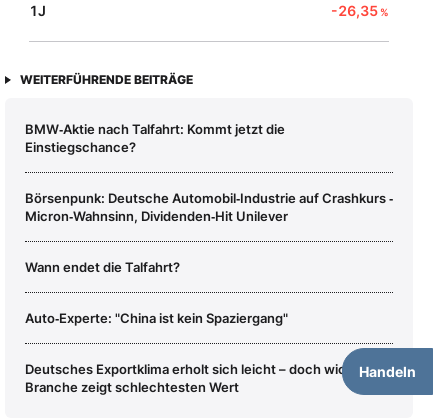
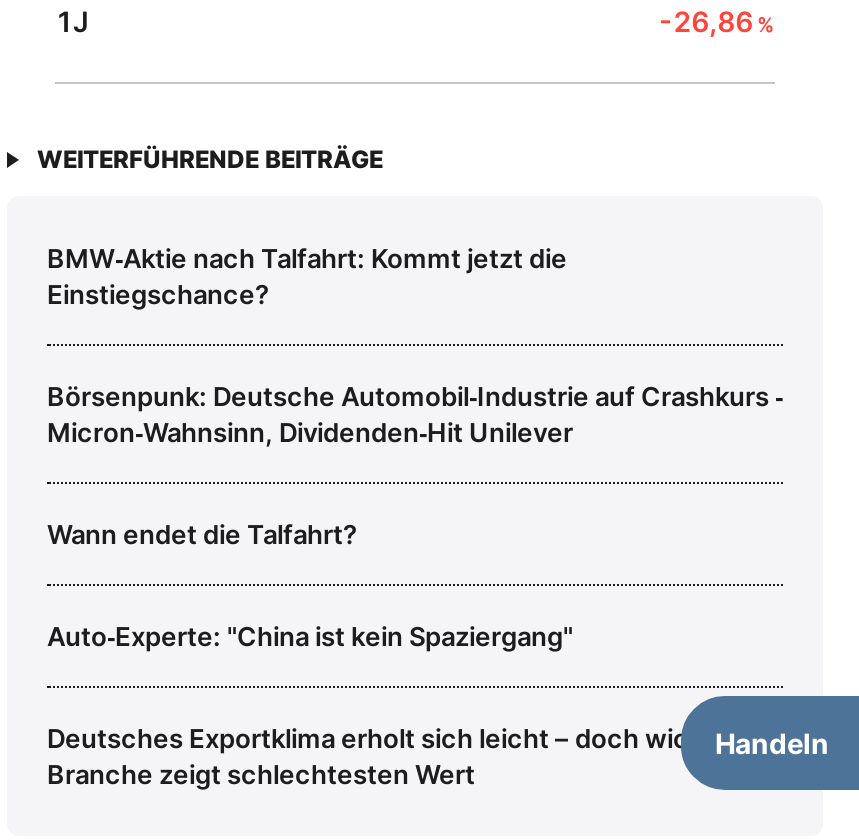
- -26,35%
+ -26,86%
